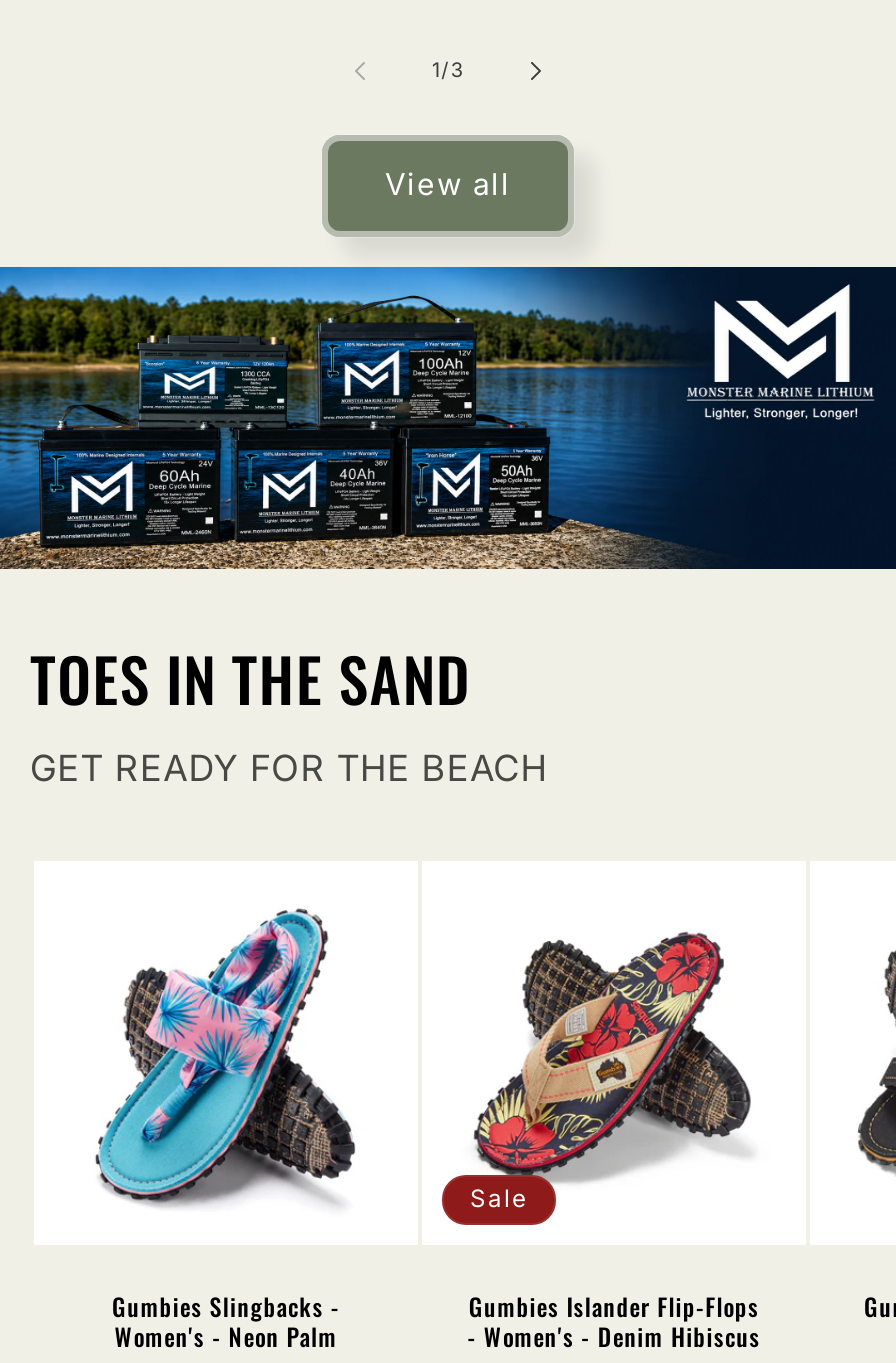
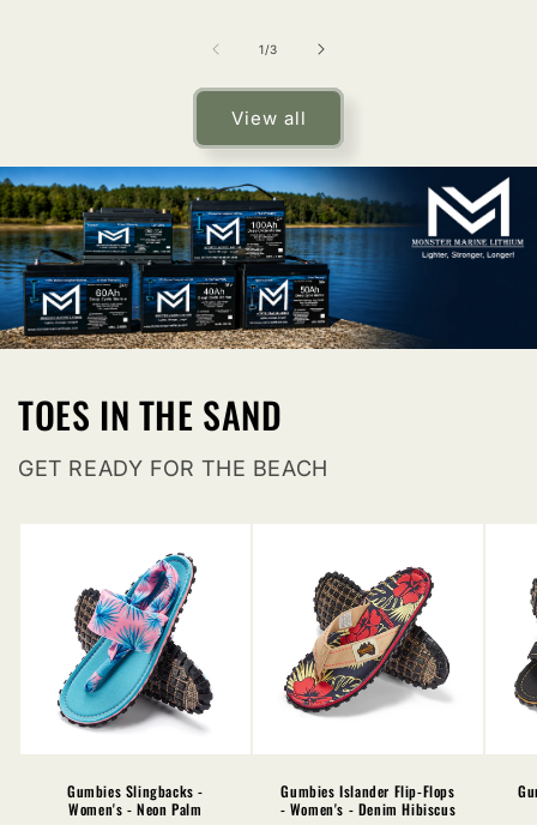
- Sale
